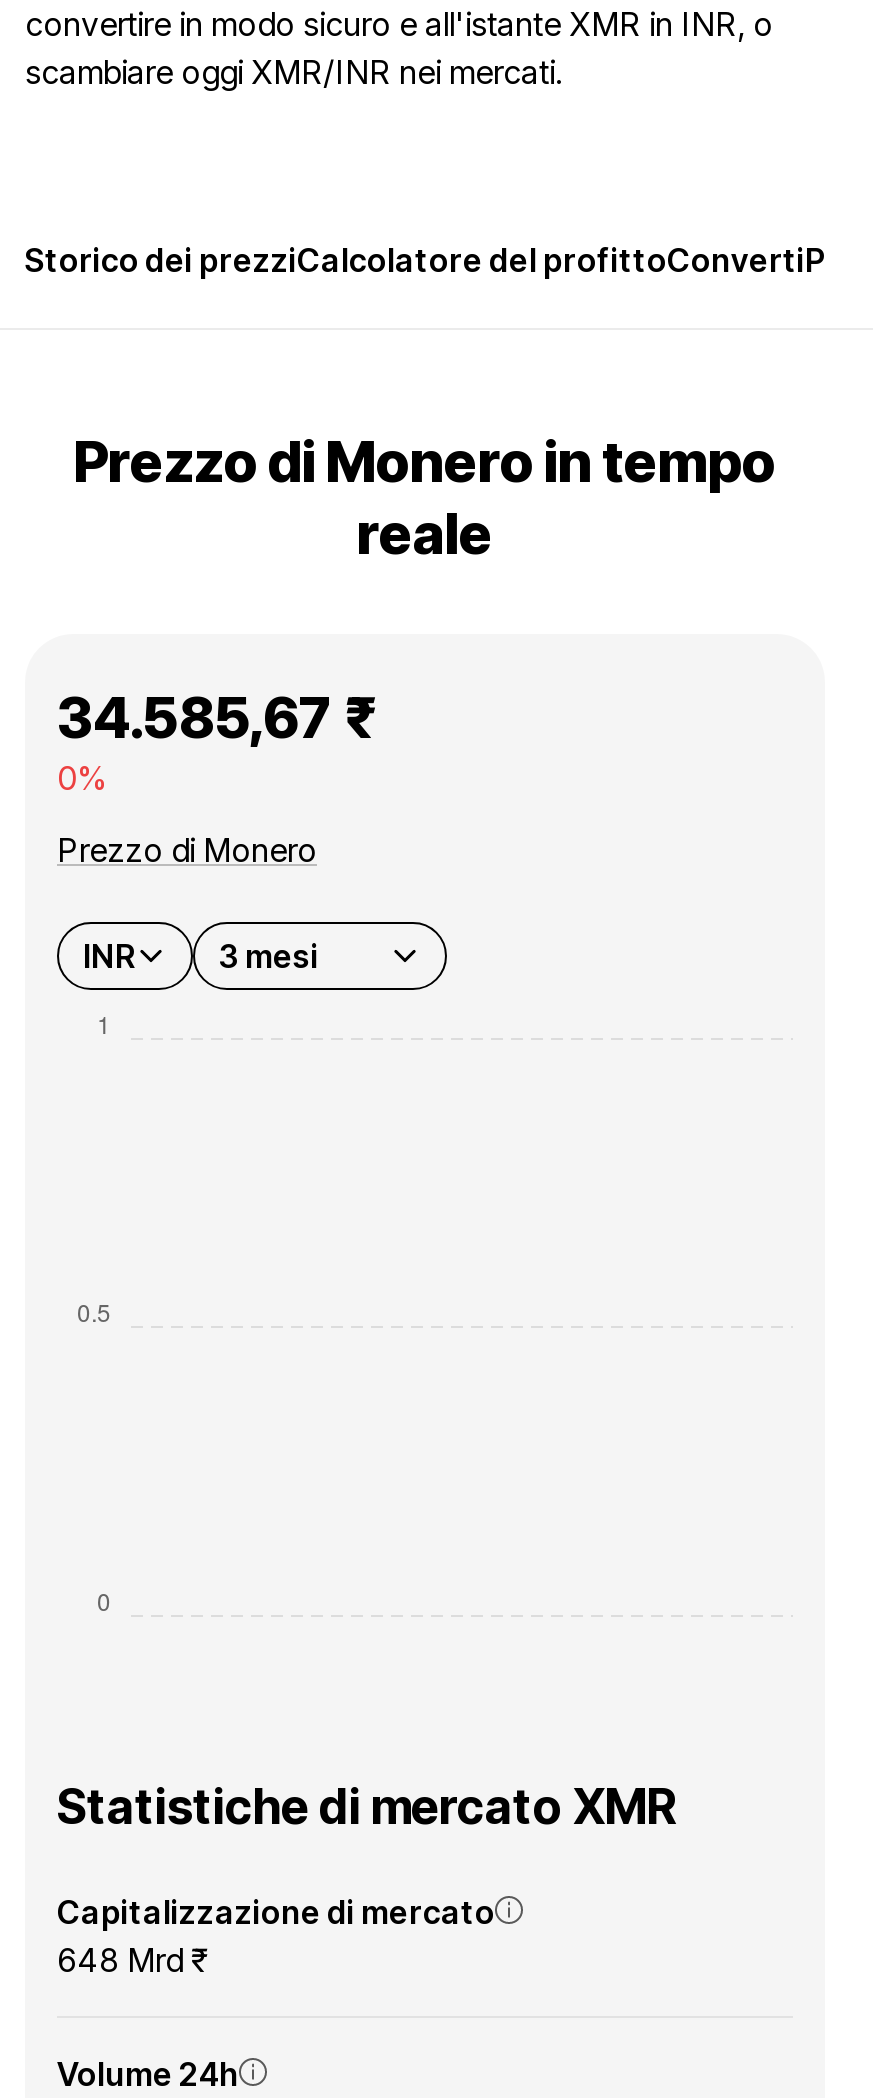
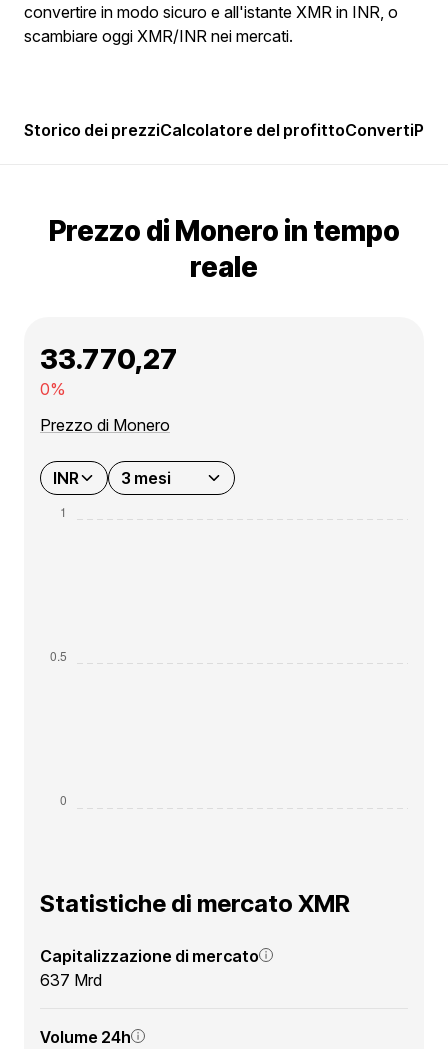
- 34.585,67 ₹
+ 33.770,27 ₹

- 648 Mrd ₹
+ 637 Mrd ₹
